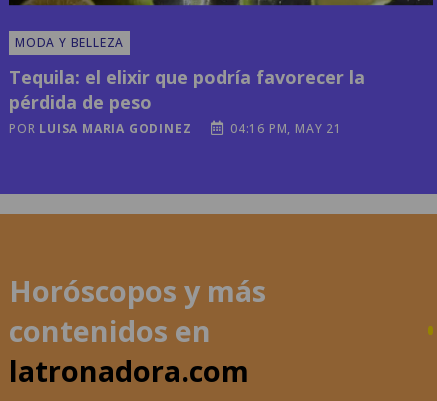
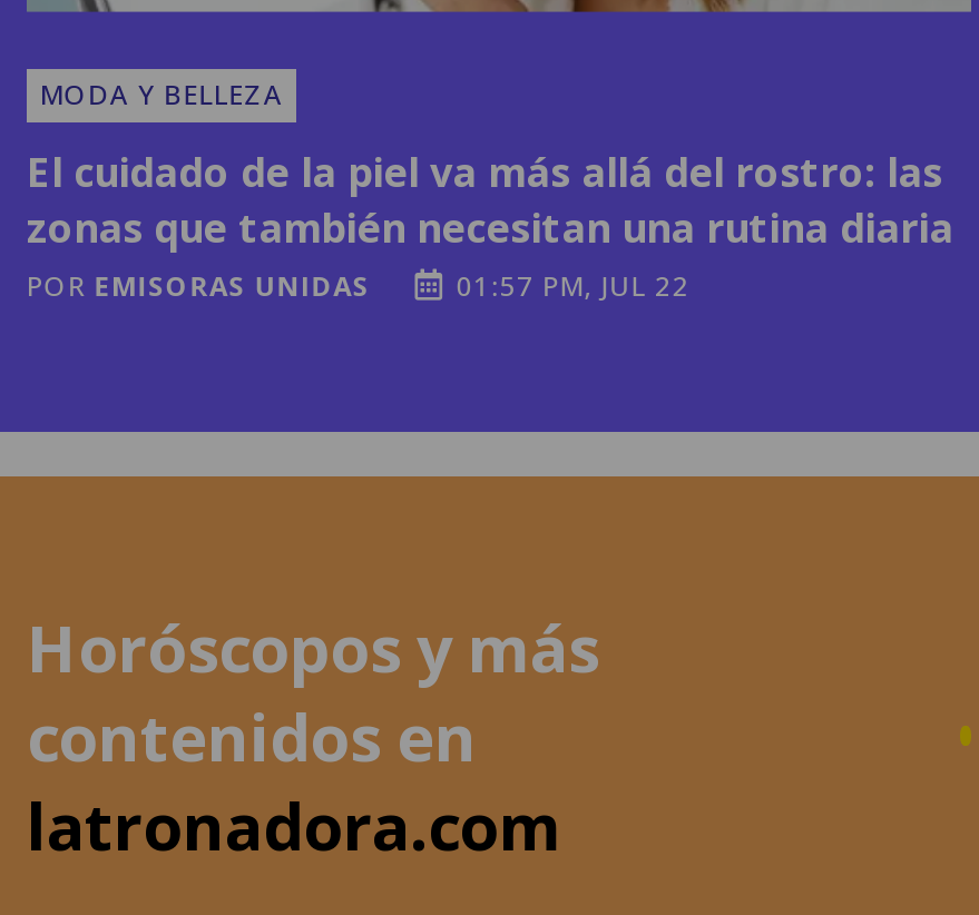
- Tequila: el elixir que podría favorecer la
- pérdida de peso
- POR LUISA MARIA GODINEZ
- 04:16 PM, MAY 21
+ El cuidado de la piel va más allá del rostro: las
+ zonas que también necesitan una rutina diaria
+ POR EMISORAS UNIDAS
+ 01:57 PM, JUL 22
